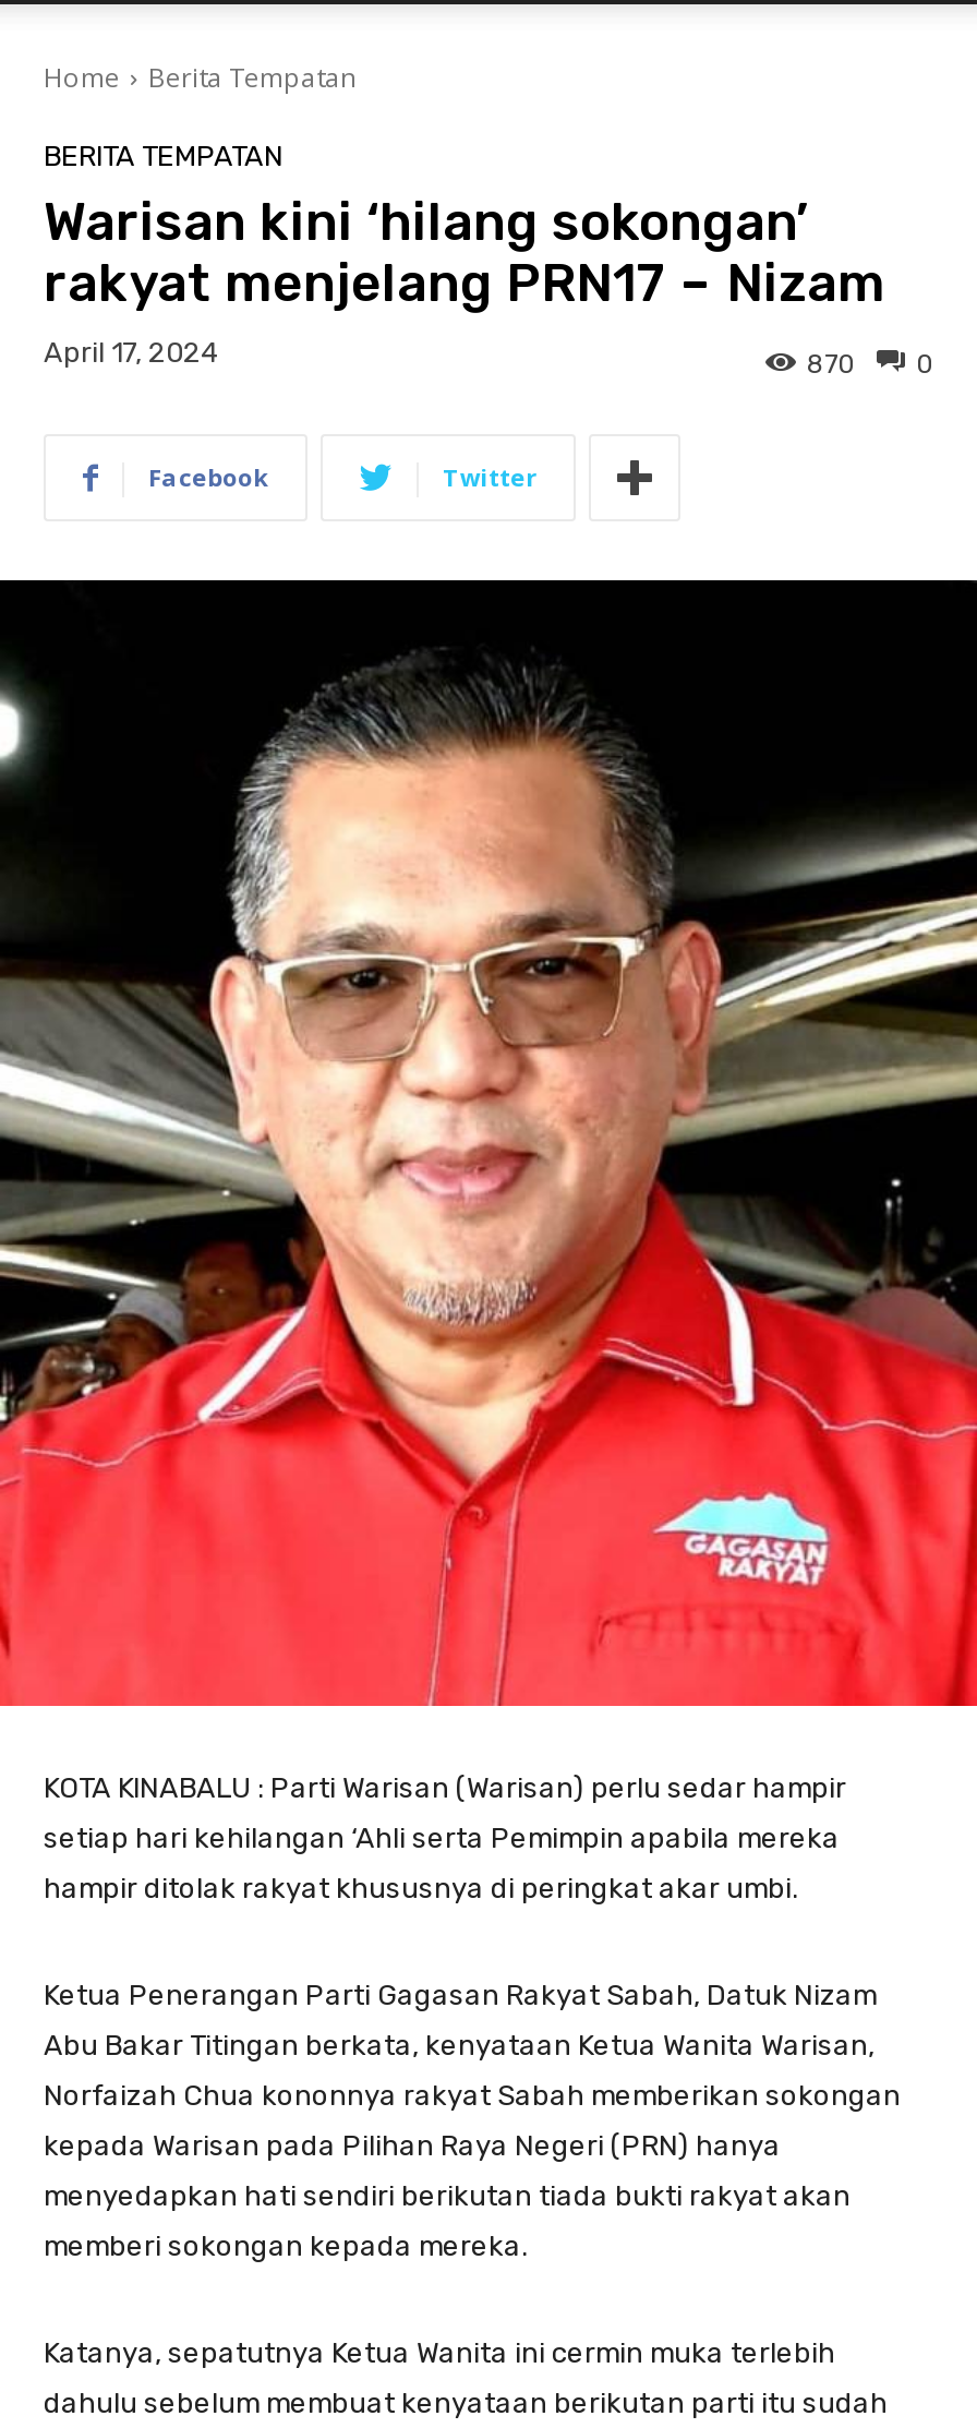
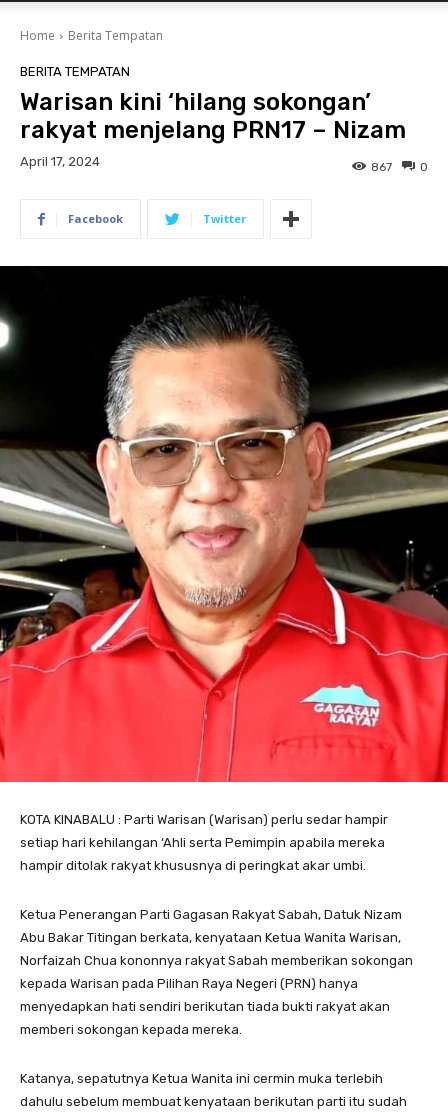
- 870 0
+ 867 0
